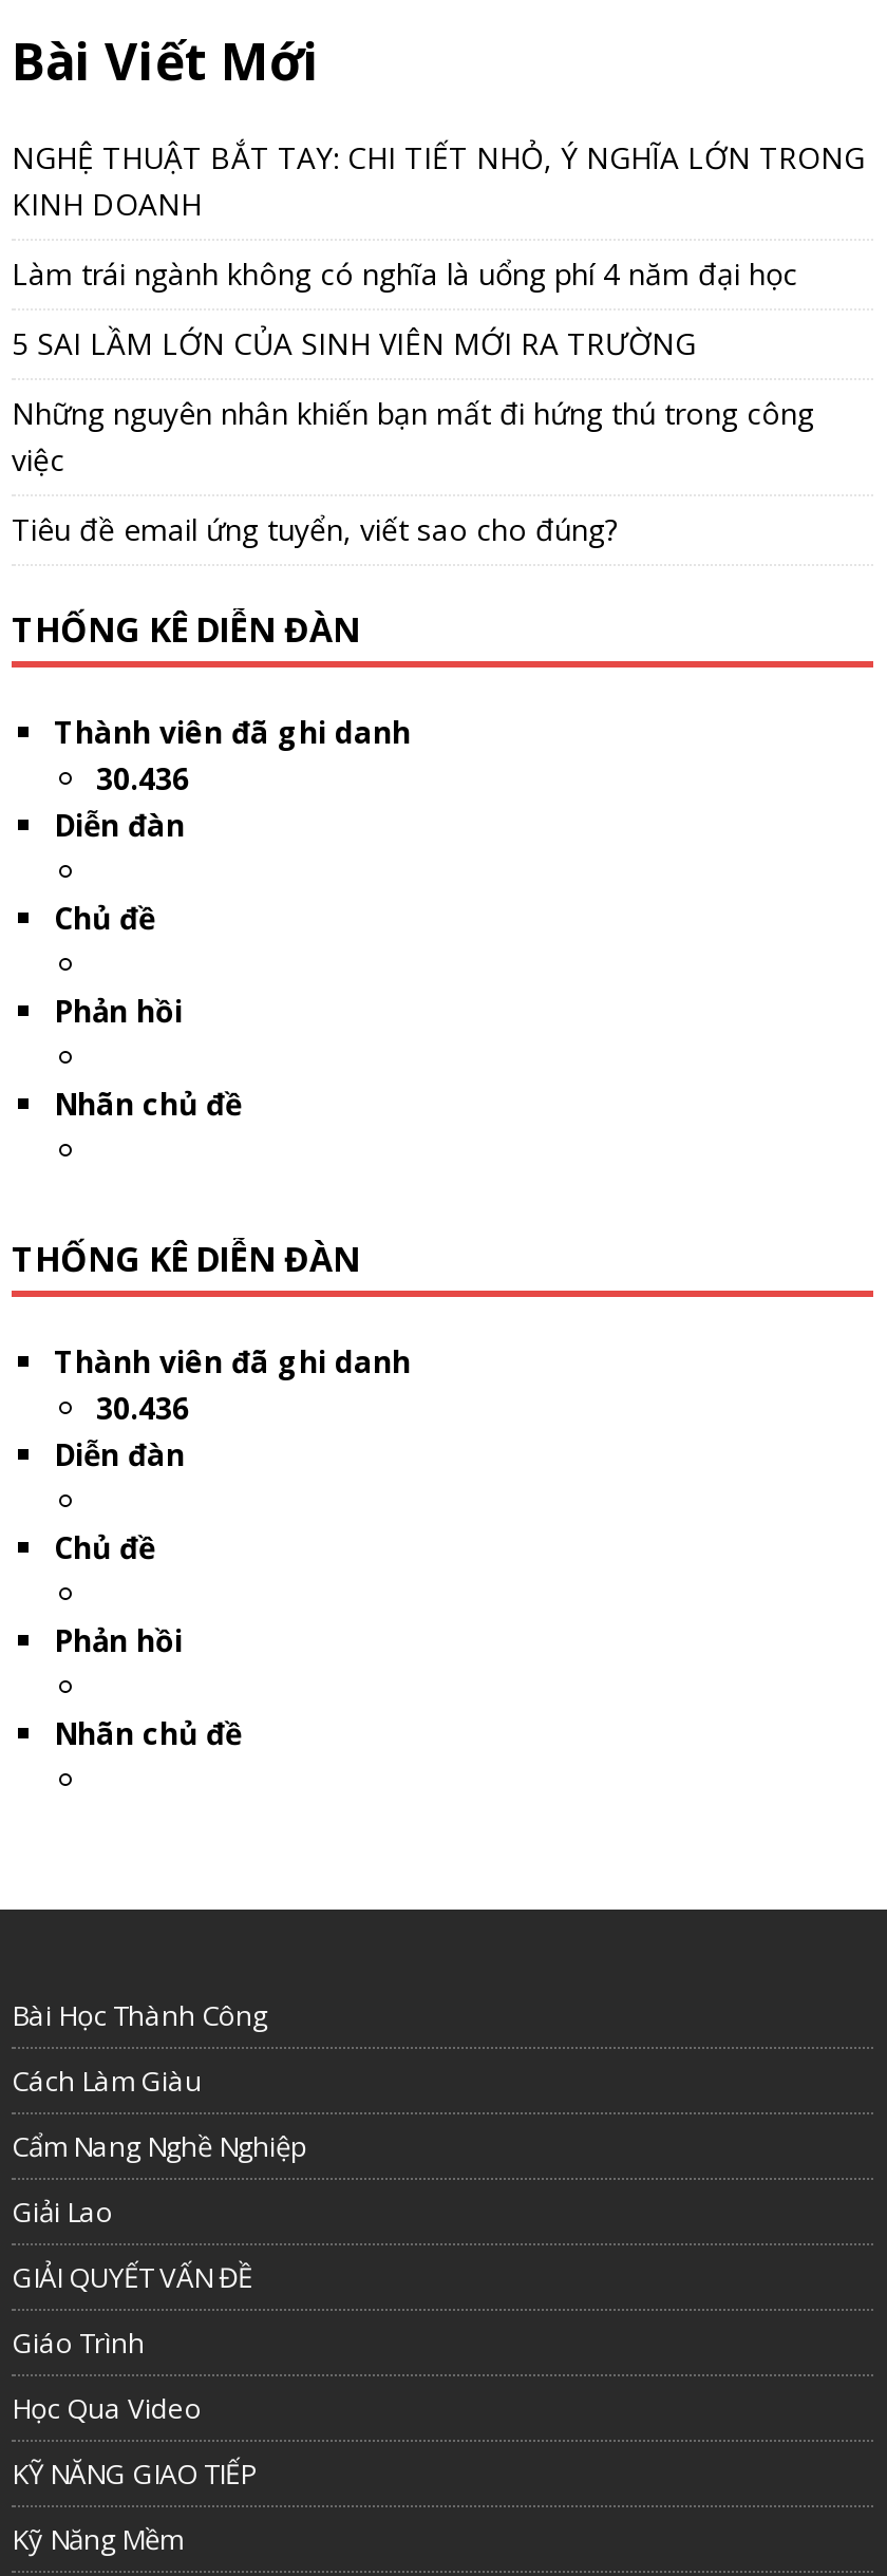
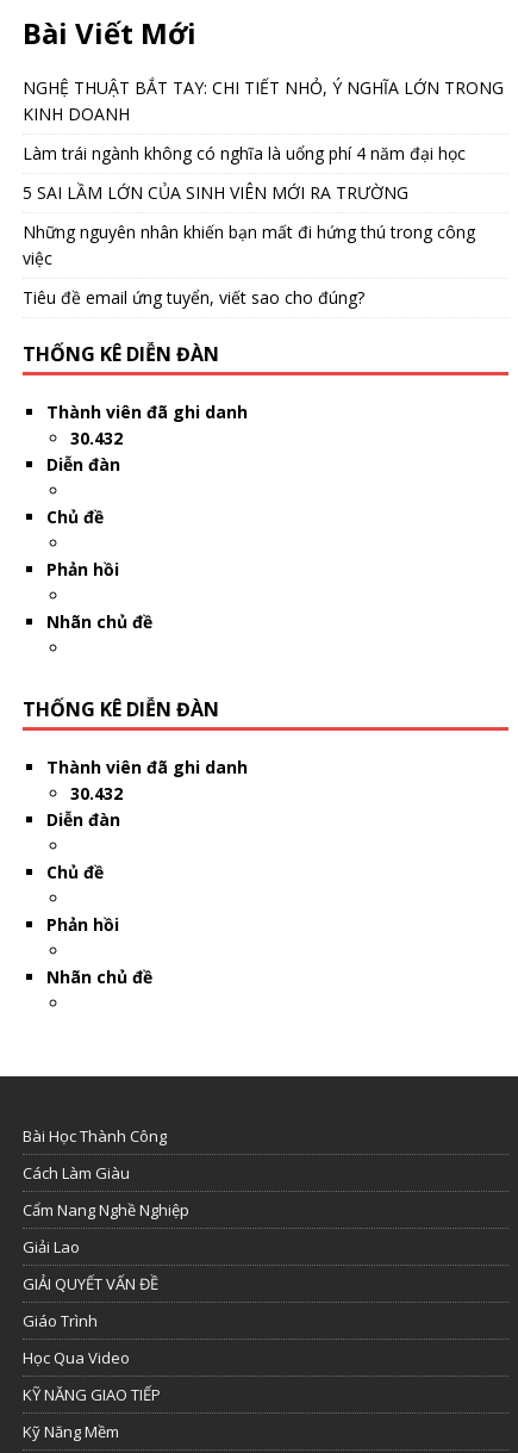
- 30.436
+ 30.432

- 30.436
+ 30.432
